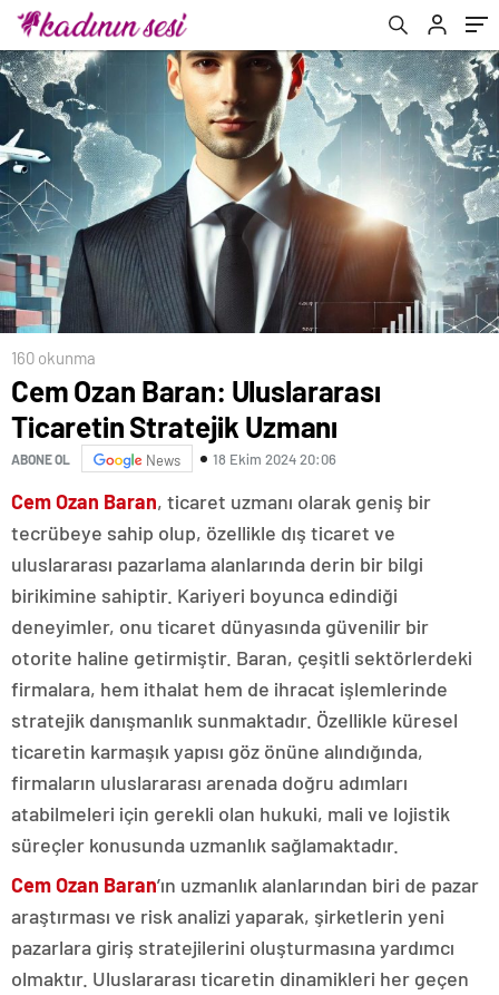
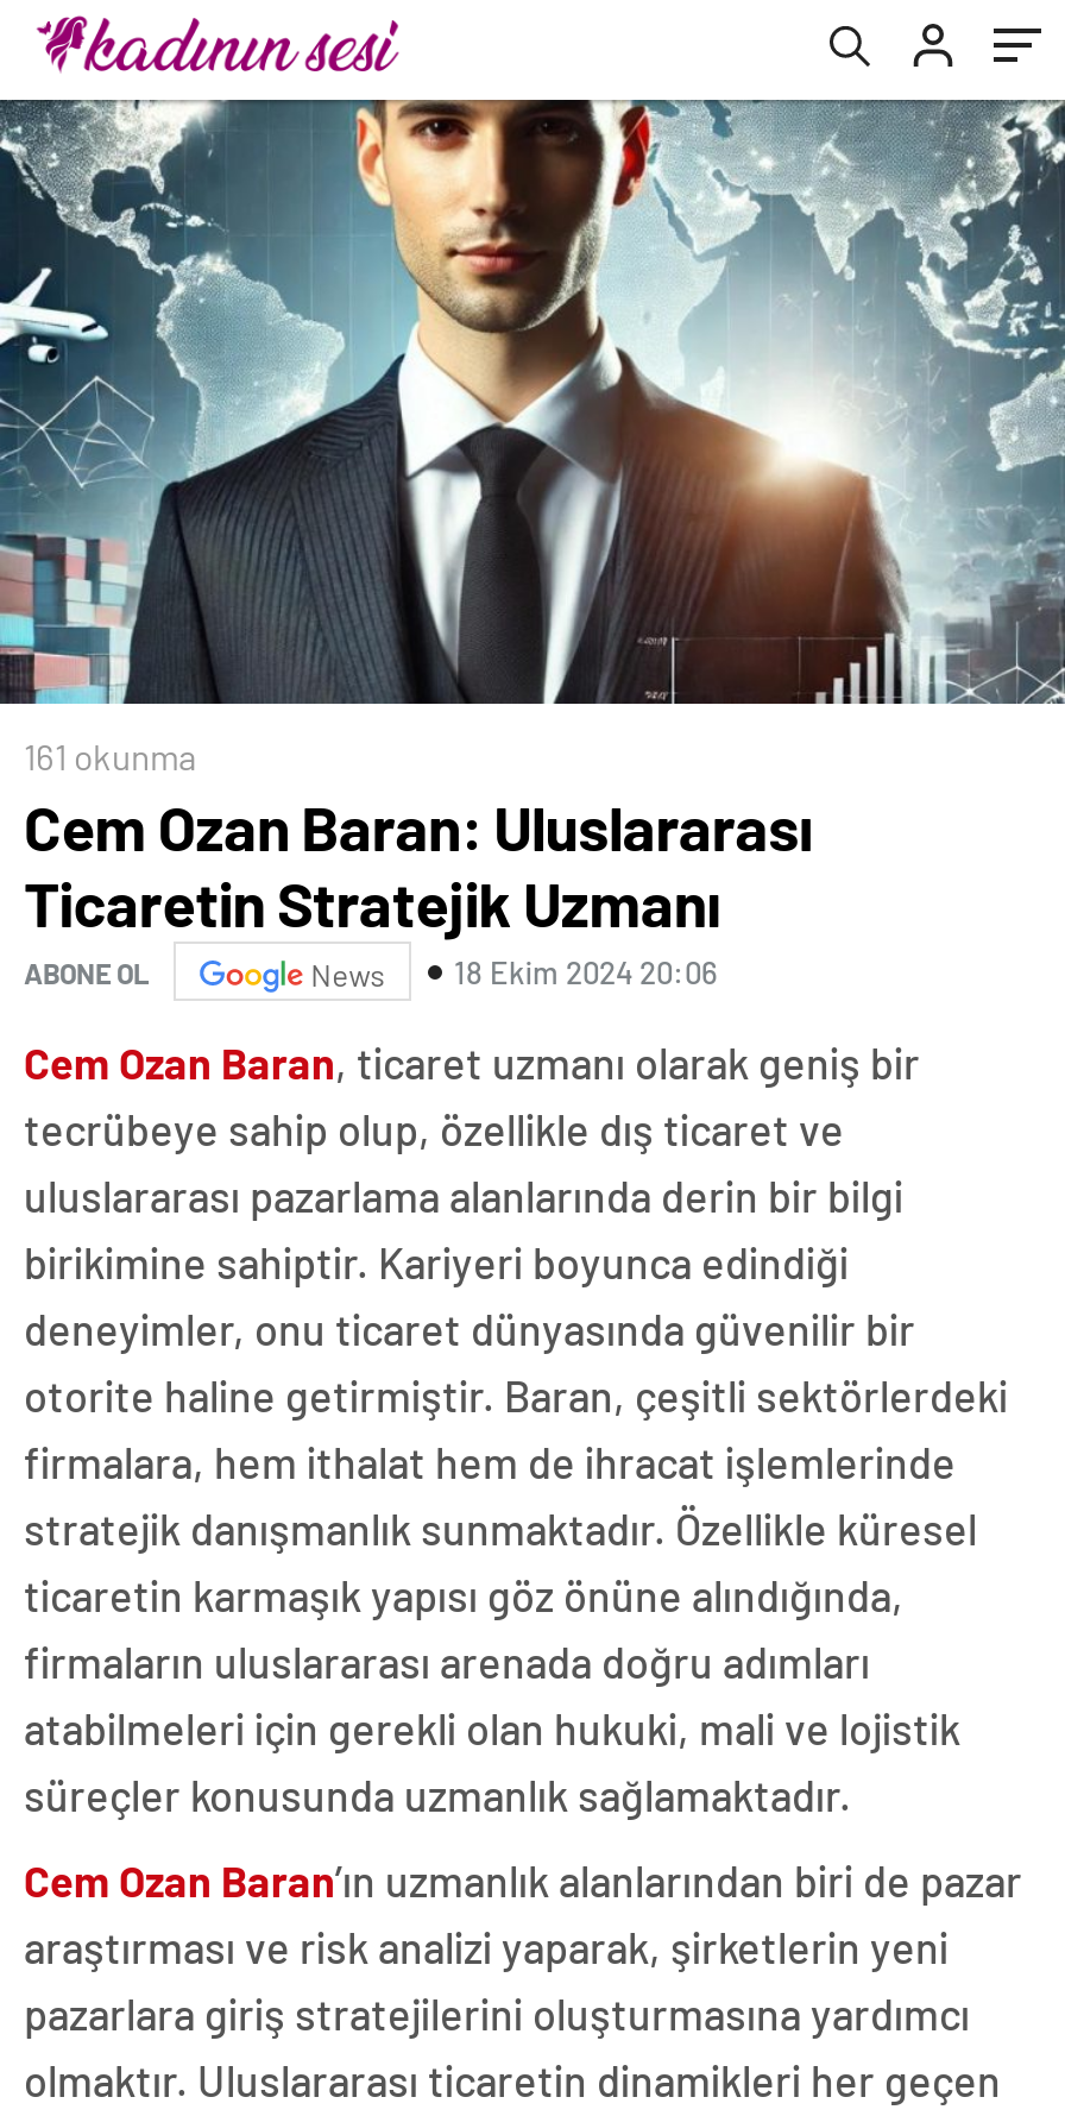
- 160 okunma
+ 161 okunma
